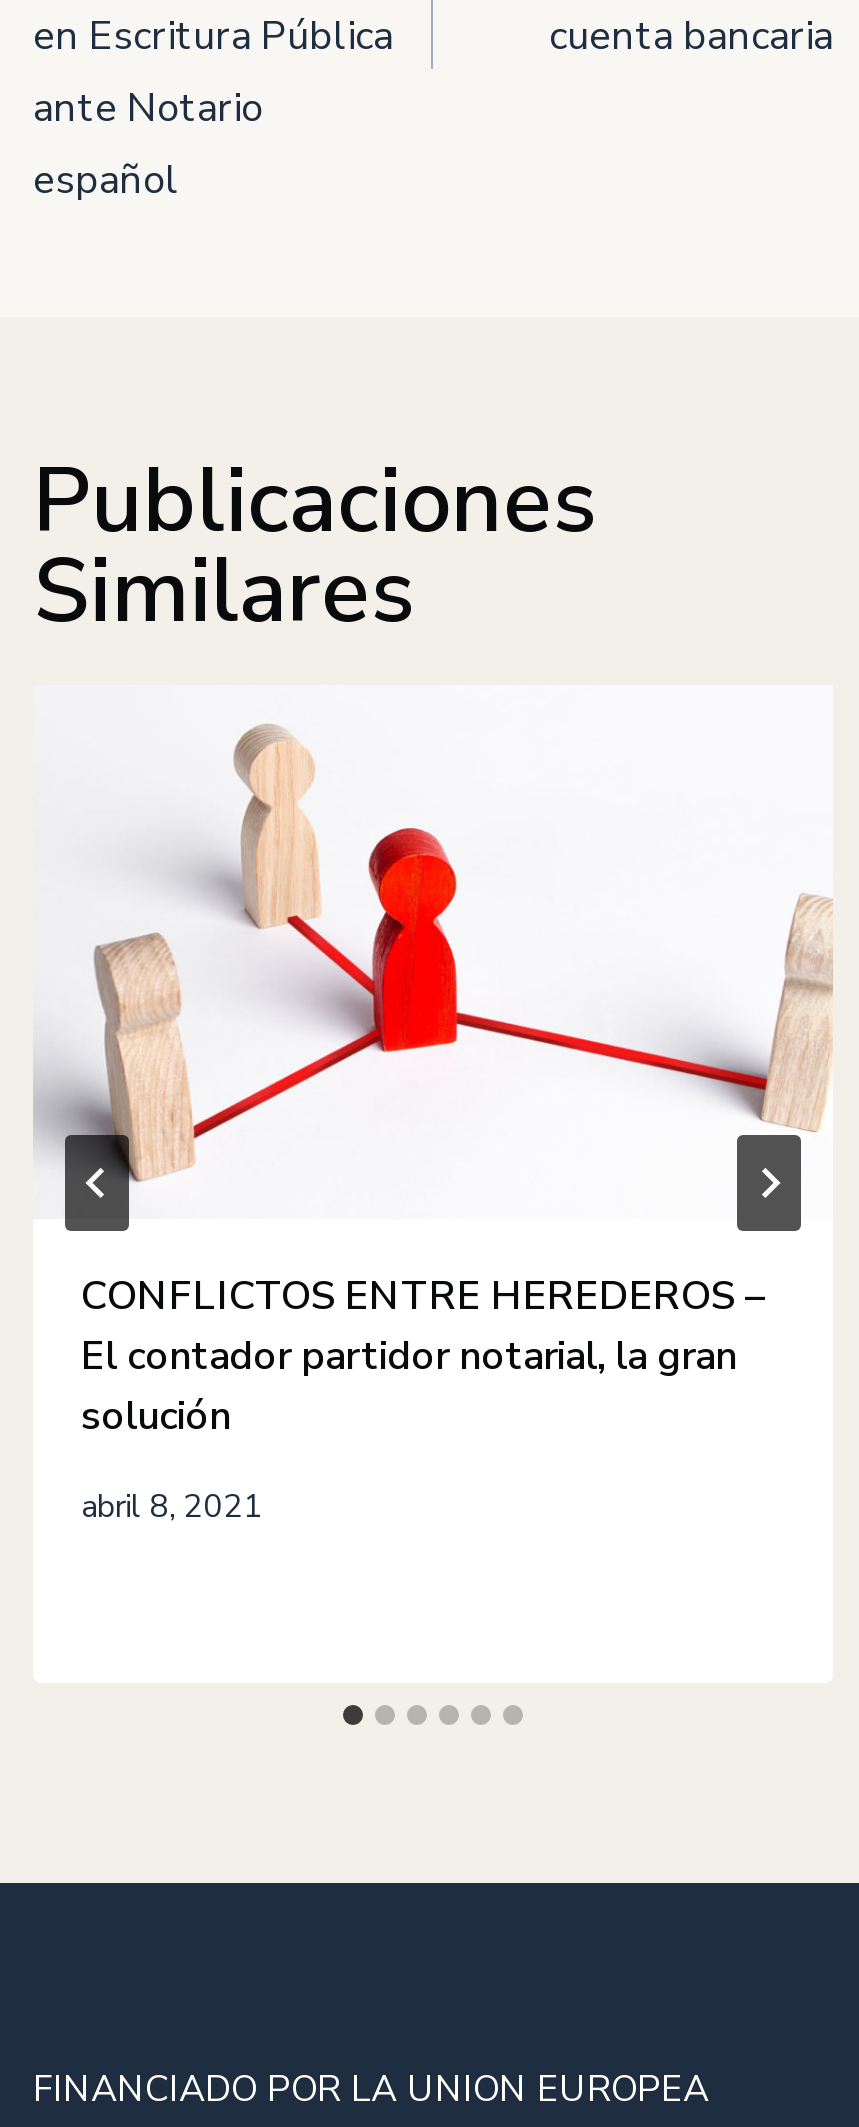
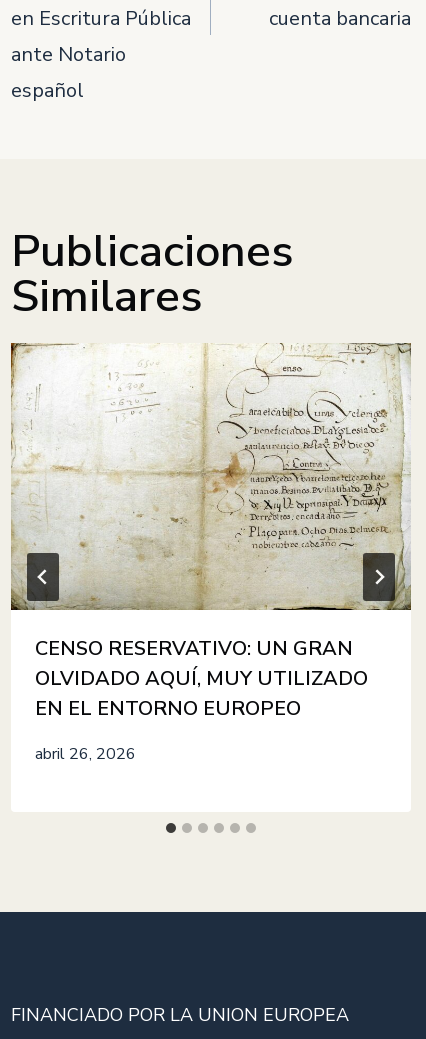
- [image]
- CONFLICTOS ENTRE HEREDEROS –
- El contador partidor notarial, la gran
- solución
+ [image]
+ CENSO RESERVATIVO: UN GRAN
+ OLVIDADO AQUÍ, MUY UTILIZADO
+ EN EL ENTORNO EUROPEO

- abril 8, 2021
+ abril 26, 2026
